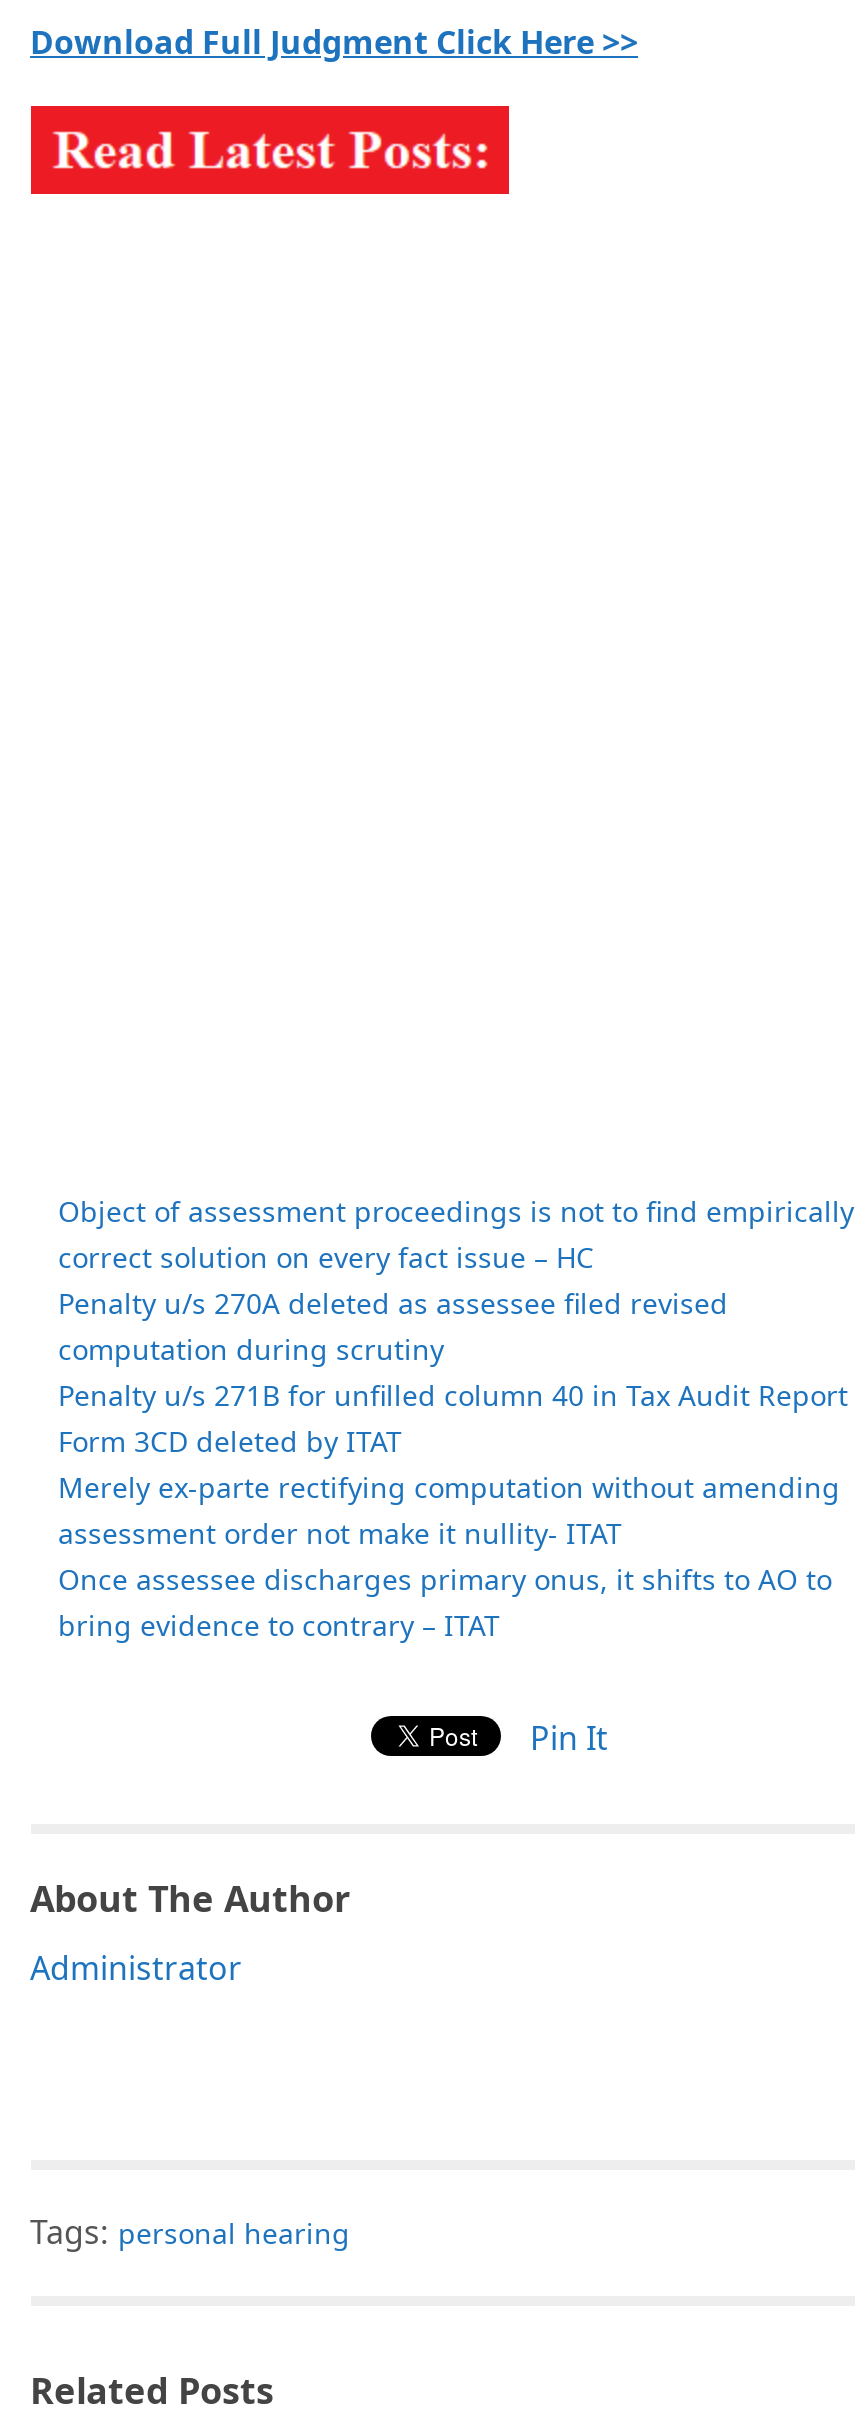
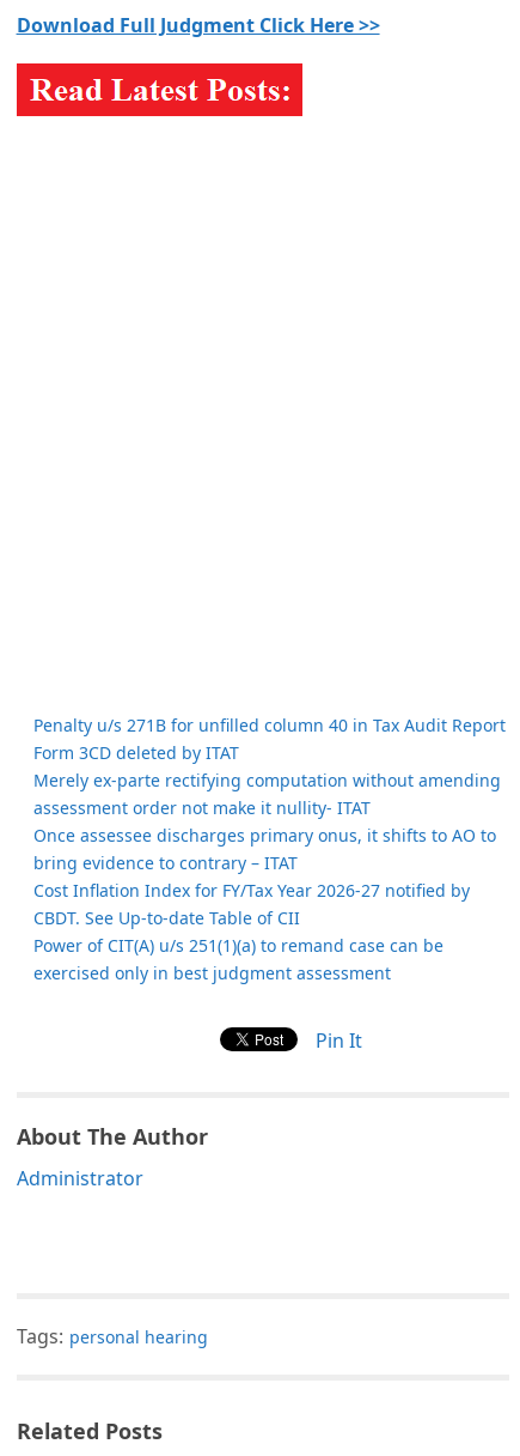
- Object of assessment proceedings is not to find empirically
- correct solution on every fact issue – HC
- Penalty u/s 270A deleted as assessee filed revised
- computation during scrutiny

moved up: Penalty u/s 271B for unfilled column 40 in Tax Audit Report | Form 3CD deleted by ITAT | Merely ex-parte rectifying computation without amending | assessment order not make it nullity- ITAT | Once assessee discharges primary onus, it shifts to AO to | bring evidence to contrary – ITAT

+ Cost Inflation Index for FY/Tax Year 2026-27 notified by
+ CBDT. See Up-to-date Table of CII
+ Power of CIT(A) u/s 251(1)(a) to remand case can be
+ exercised only in best judgment assessment
